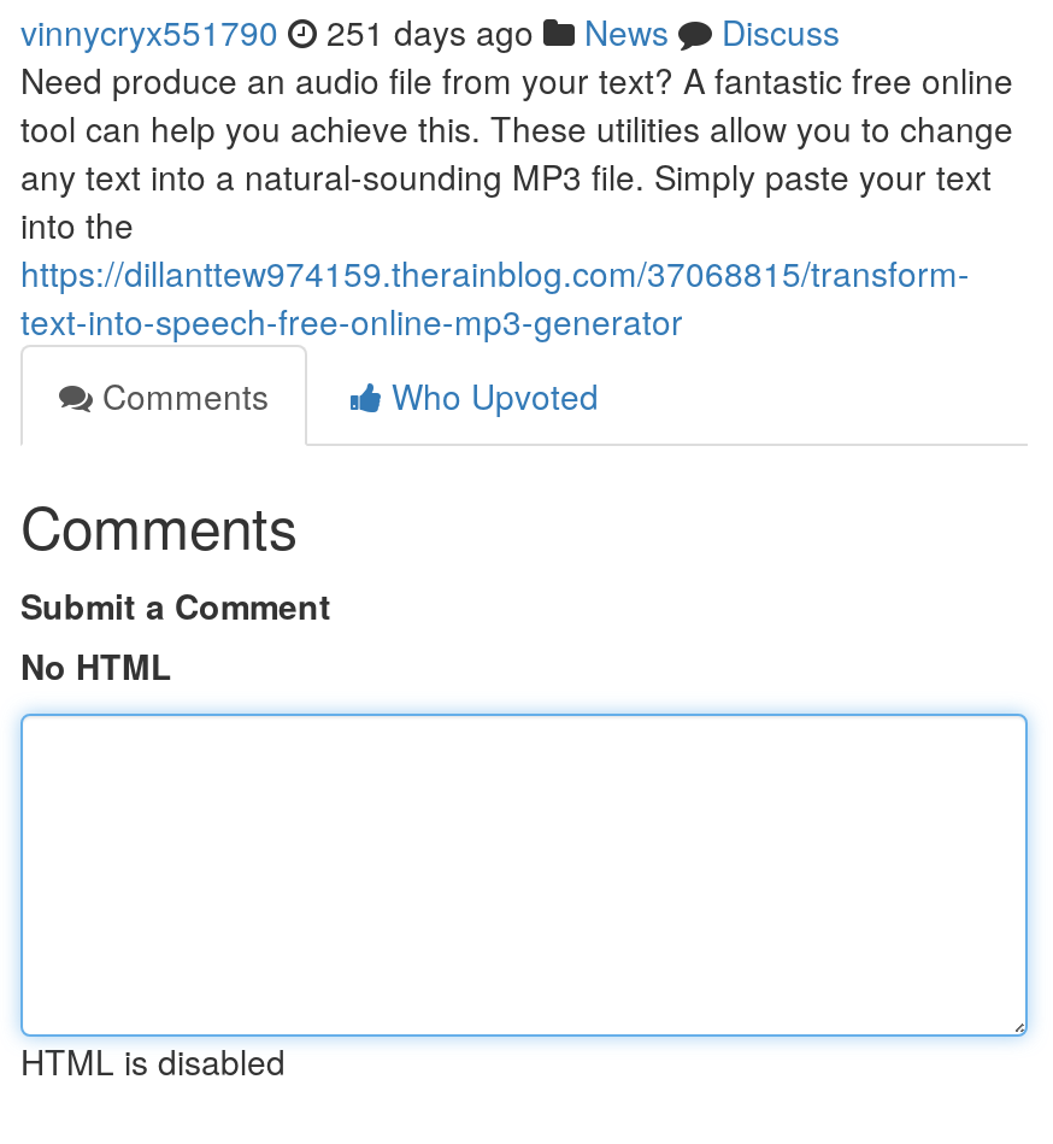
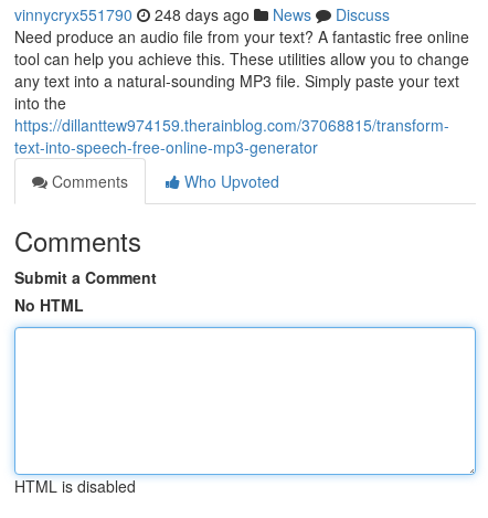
- vinnycryx551790 251 days ago News Discuss
+ vinnycryx551790 248 days ago News Discuss
